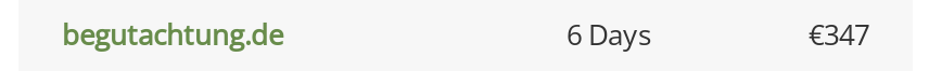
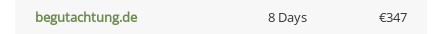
- 6 Days
+ 8 Days
